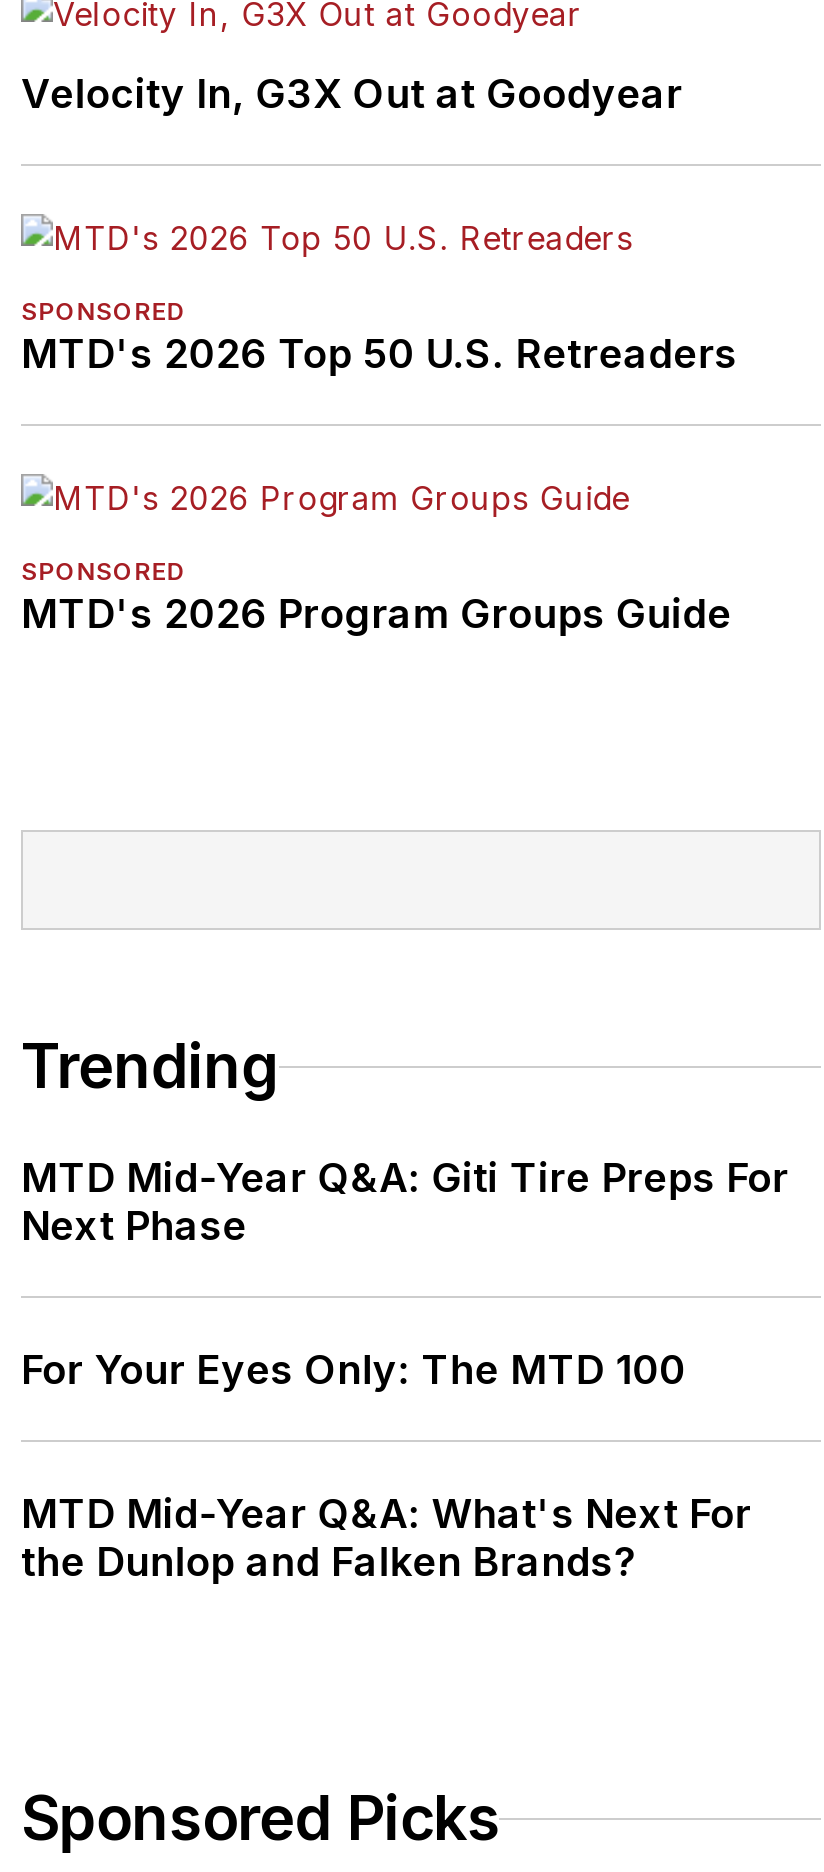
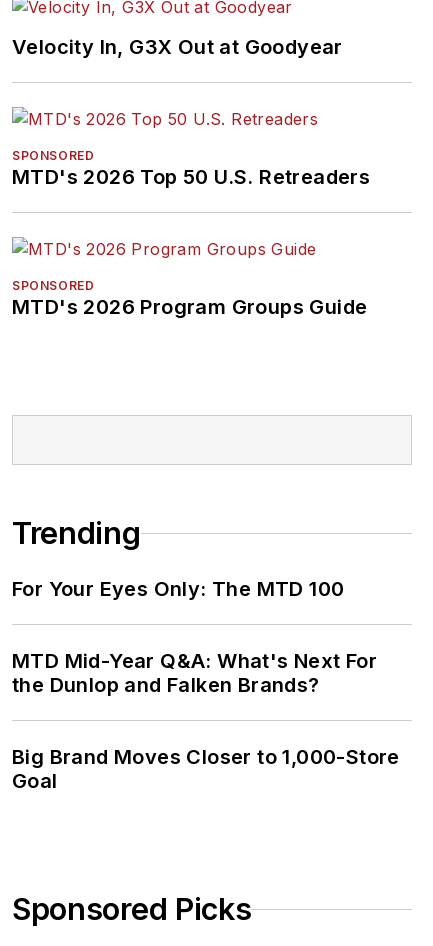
- MTD Mid-Year Q&A: Giti Tire Preps For
- Next Phase

moved up: For Your Eyes Only: The MTD 100 | MTD Mid-Year Q&A: What's Next For | the Dunlop and Falken Brands?

+ Big Brand Moves Closer to 1,000-Store
+ Goal
